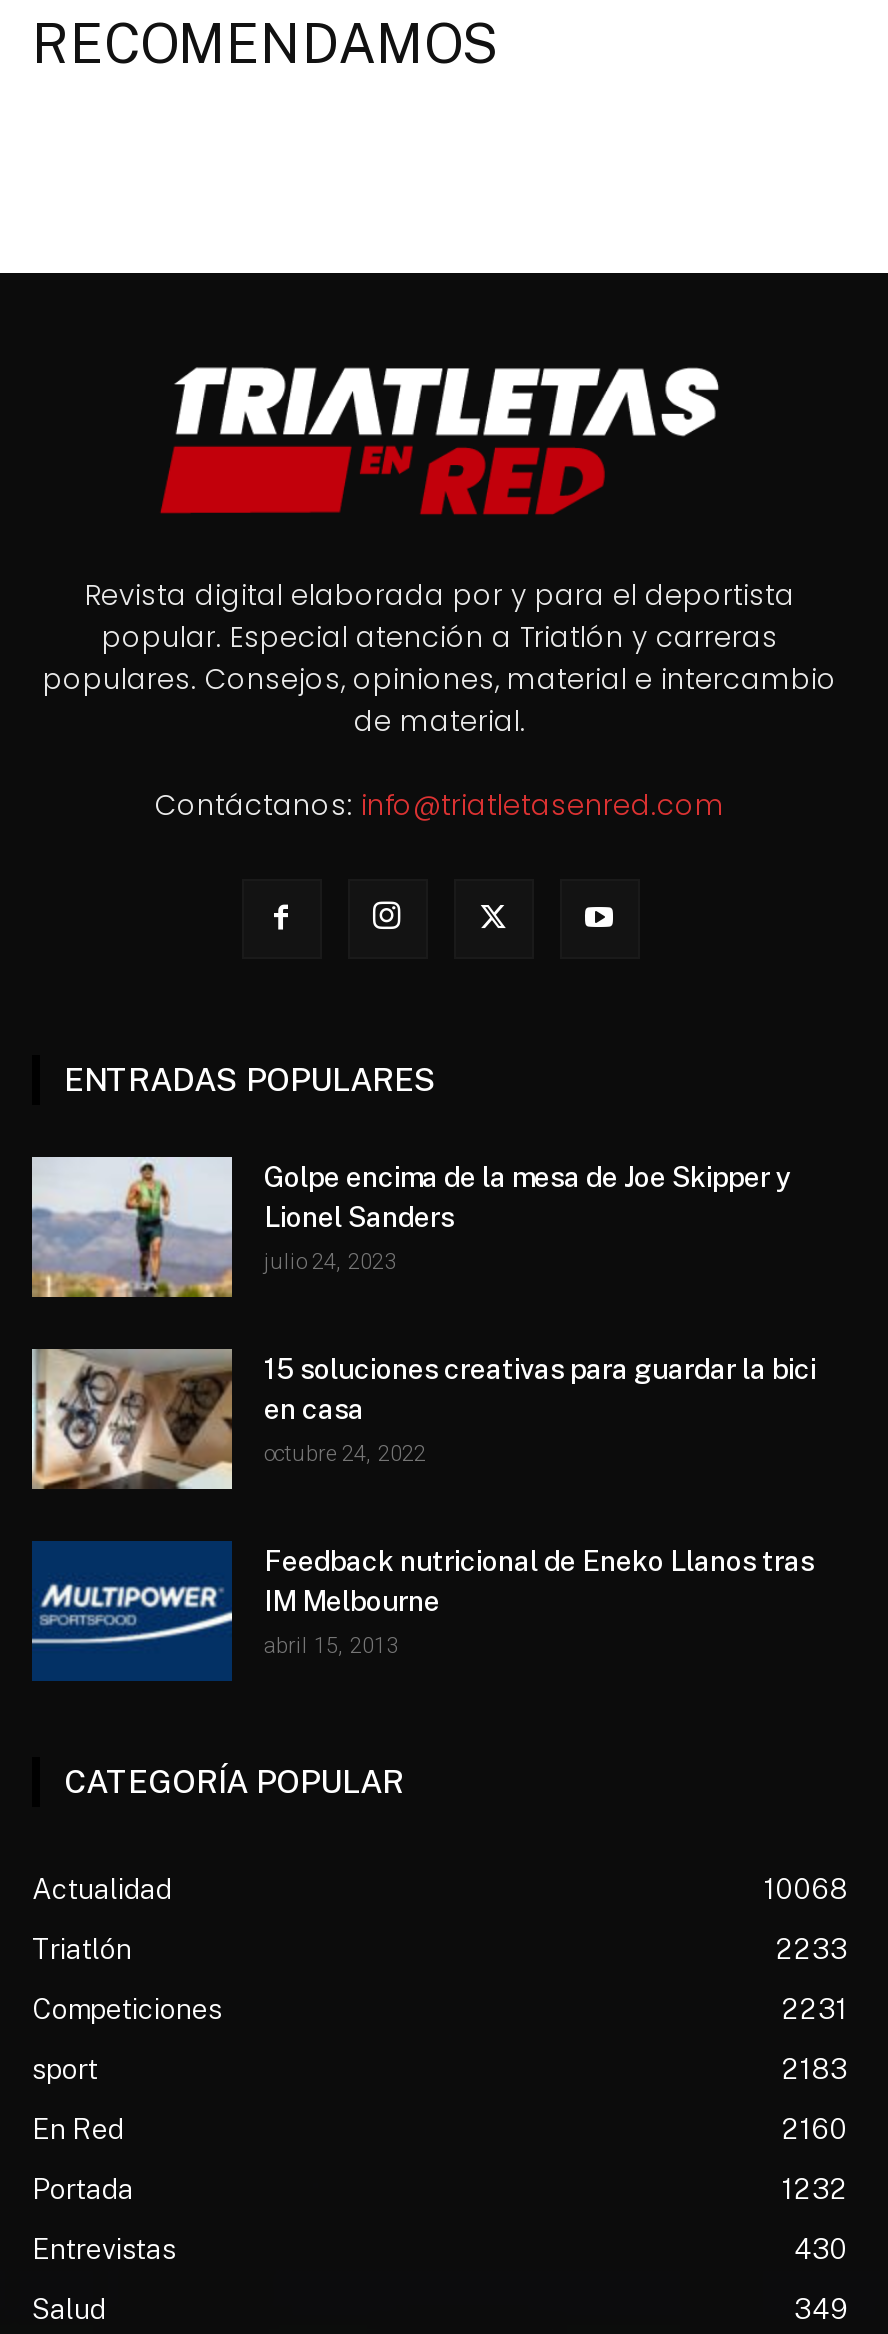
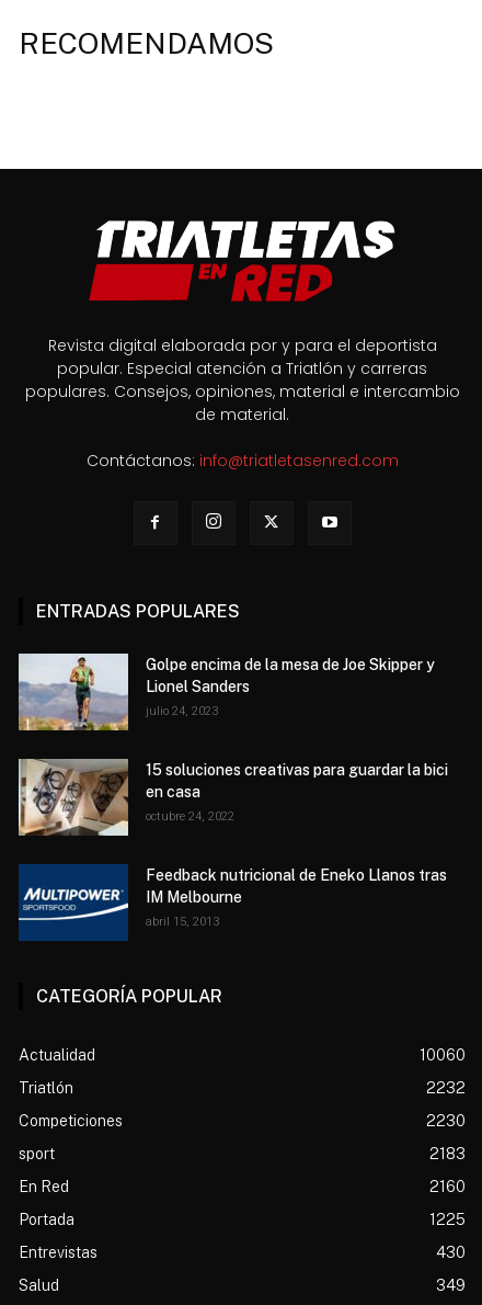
- 10068
+ 10060

- 2233
+ 2232

- 2231
+ 2230

- 1232
+ 1225
